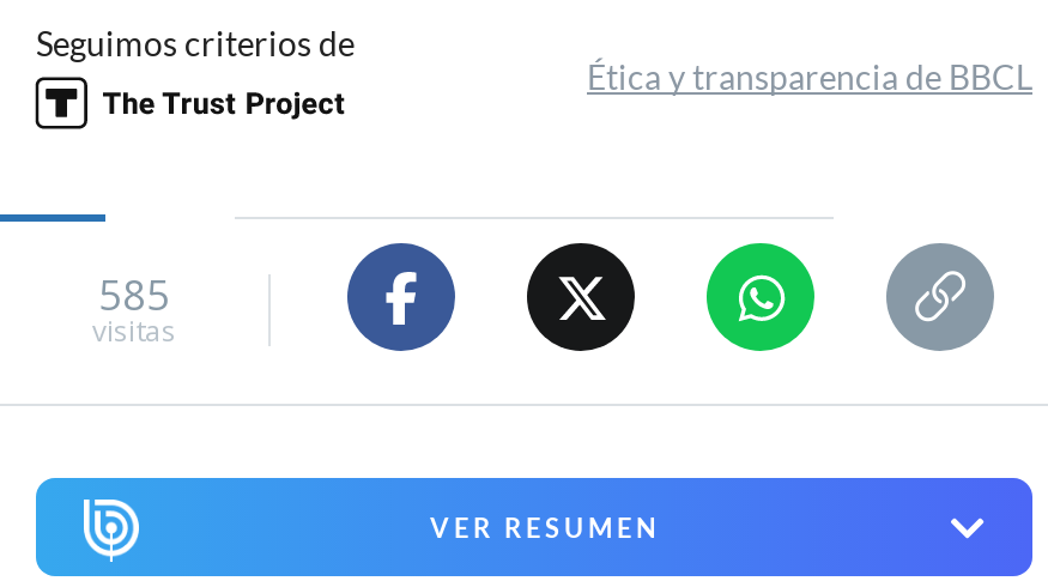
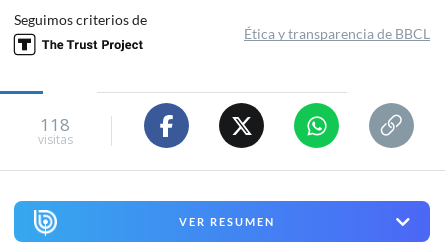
- 585
+ 118
